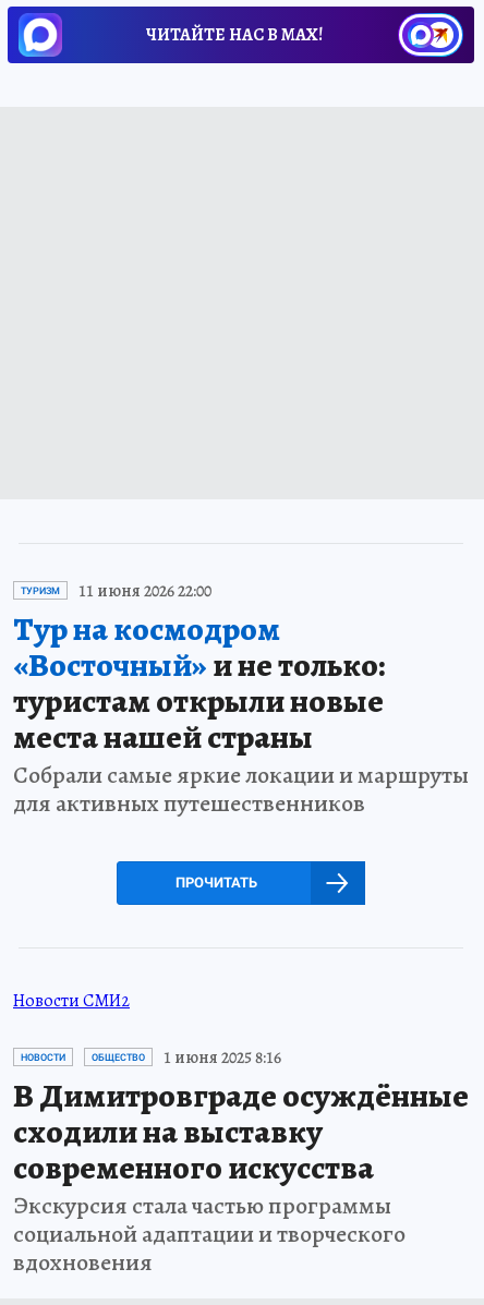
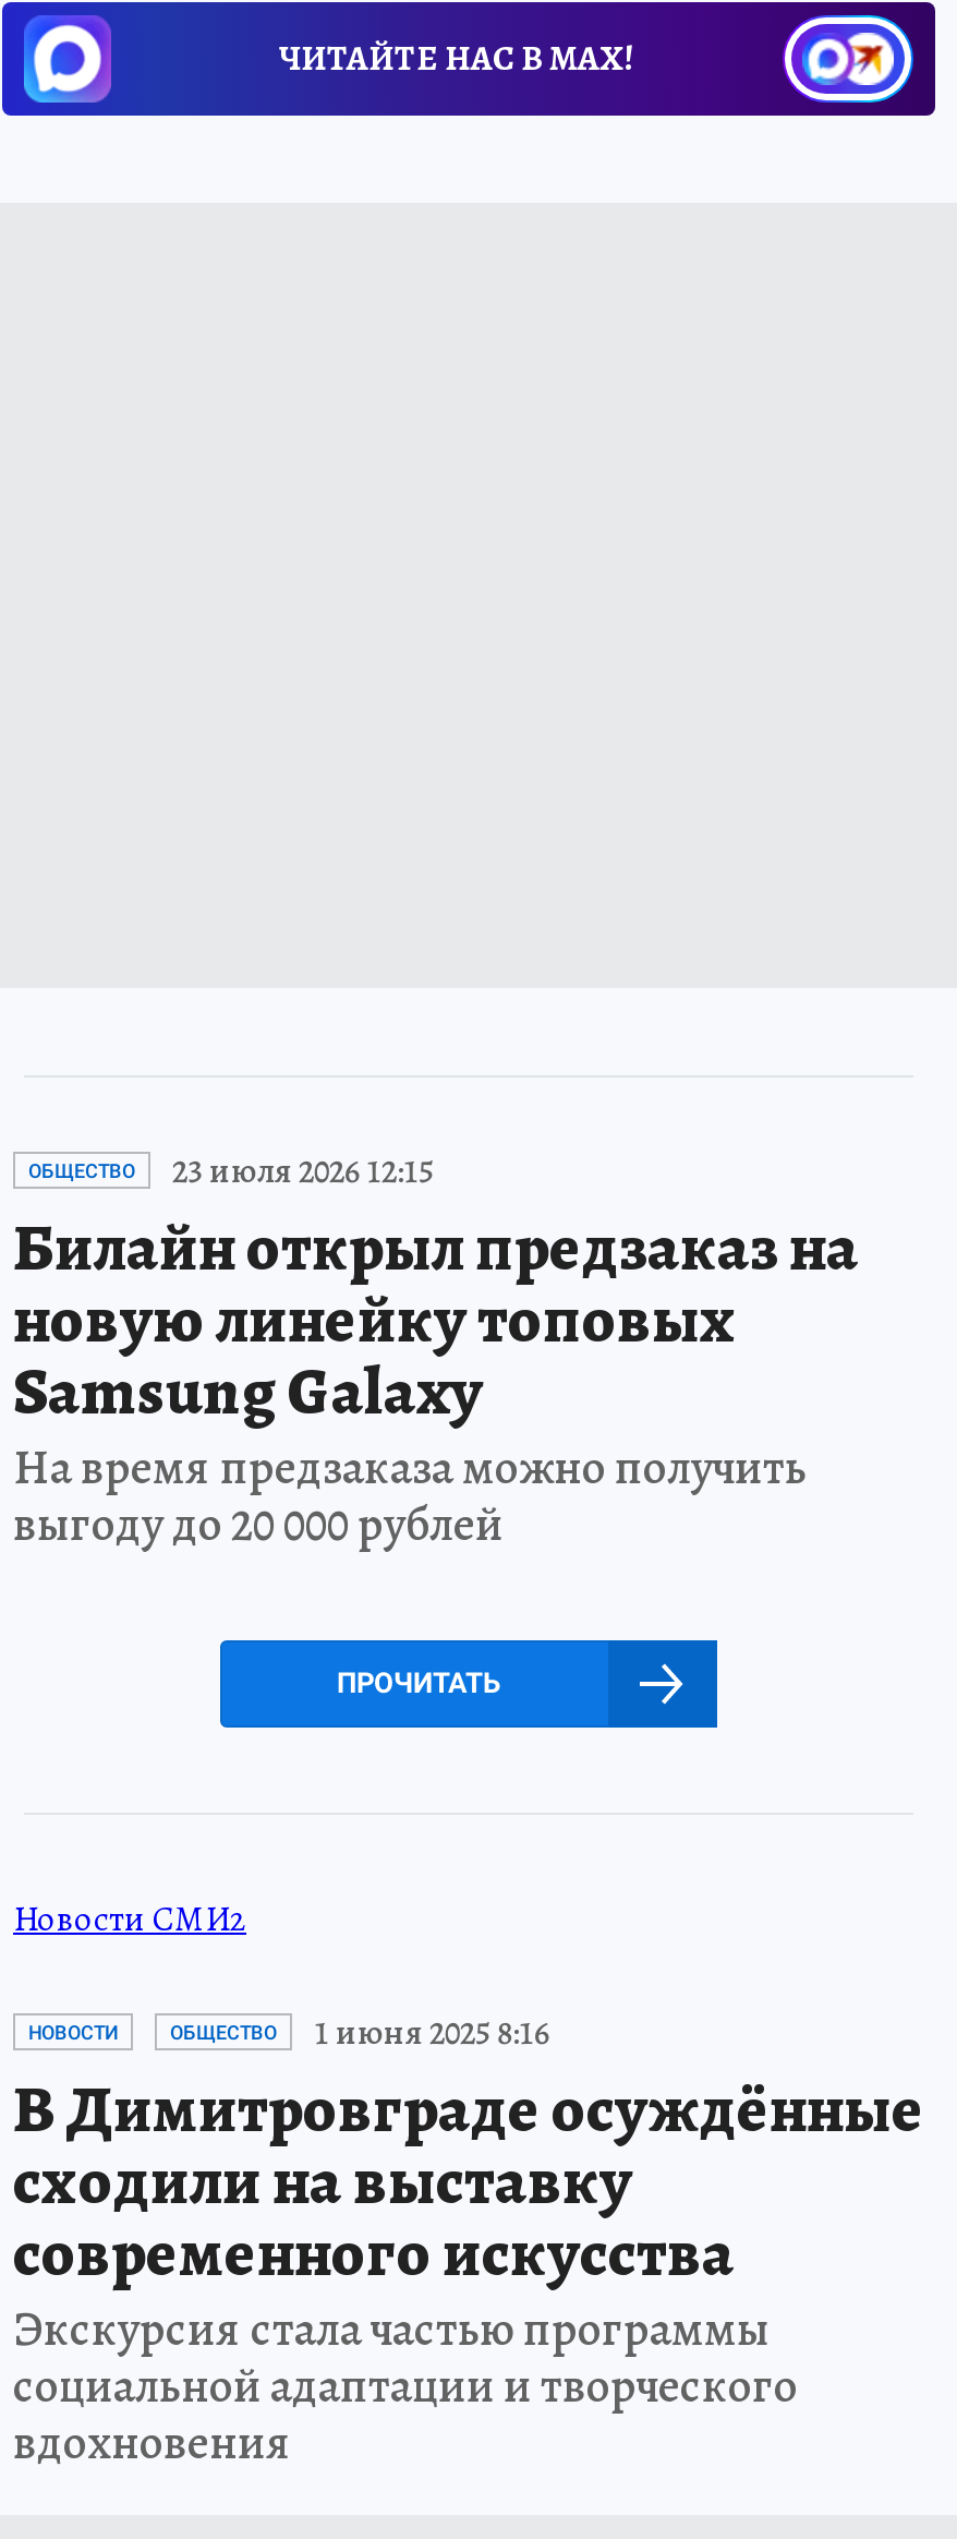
- ТУРИЗМ
- 11 июня 2026 22:00
- Тур на космодром
- «Восточный»и не только:
- туристам открыли новые
- места нашей страны
- Собрали самые яркие локации и маршруты
- для активных путешественников
+ ОБЩЕСТВО
+ 23 июля 2026 12:15
+ Билайн открыл предзаказ на
+ новую линейку топовых
+ Samsung Galaxy
+ На время предзаказа можно получить
+ выгоду до 20 000 рублей
